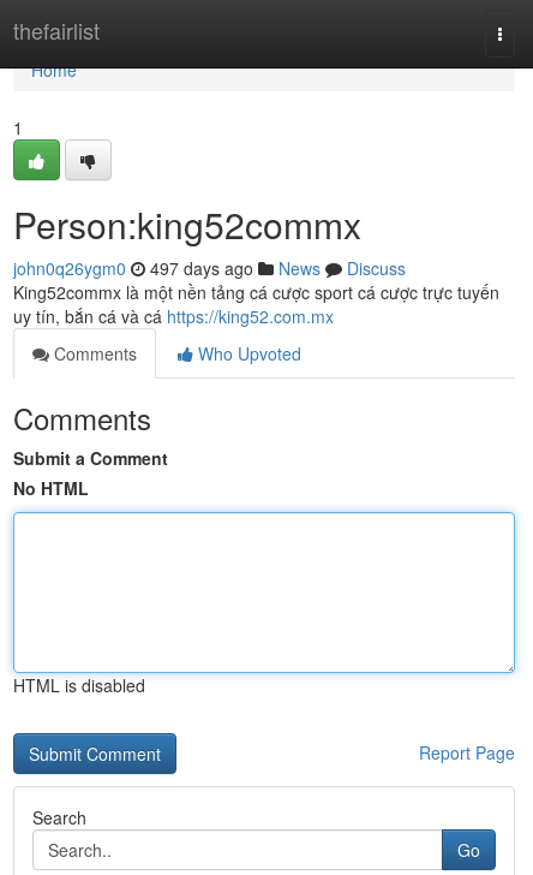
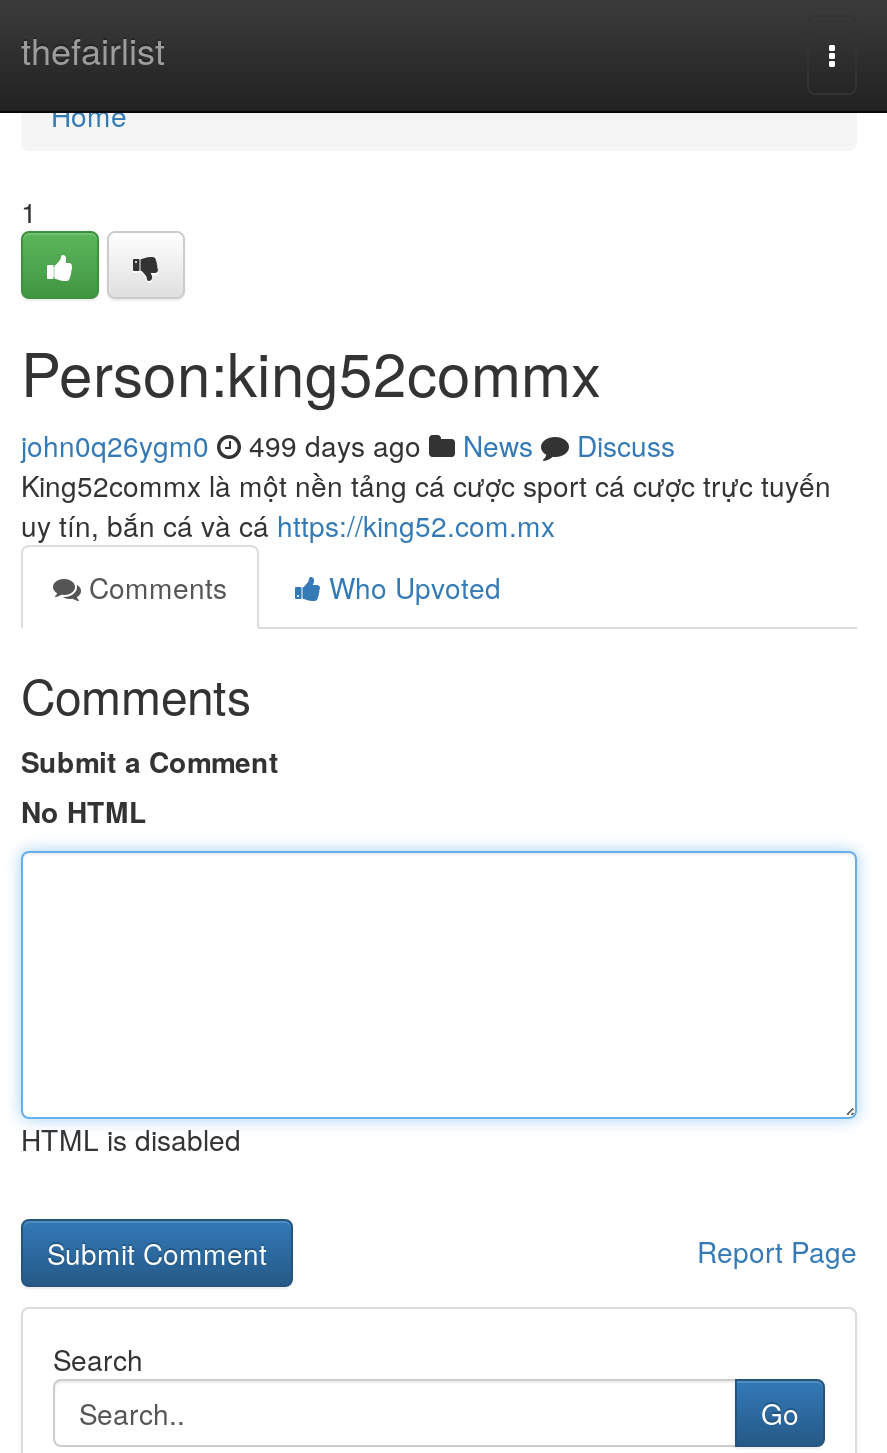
- john0q26ygm0 497 days ago News Discuss
+ john0q26ygm0 499 days ago News Discuss
